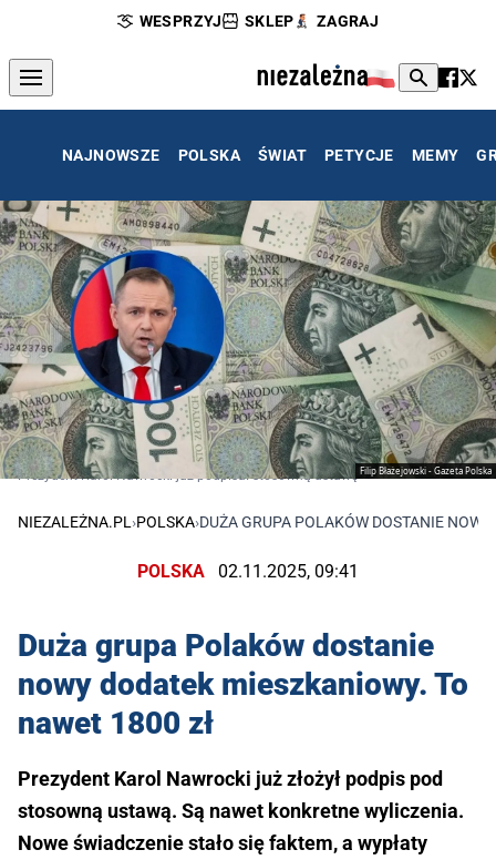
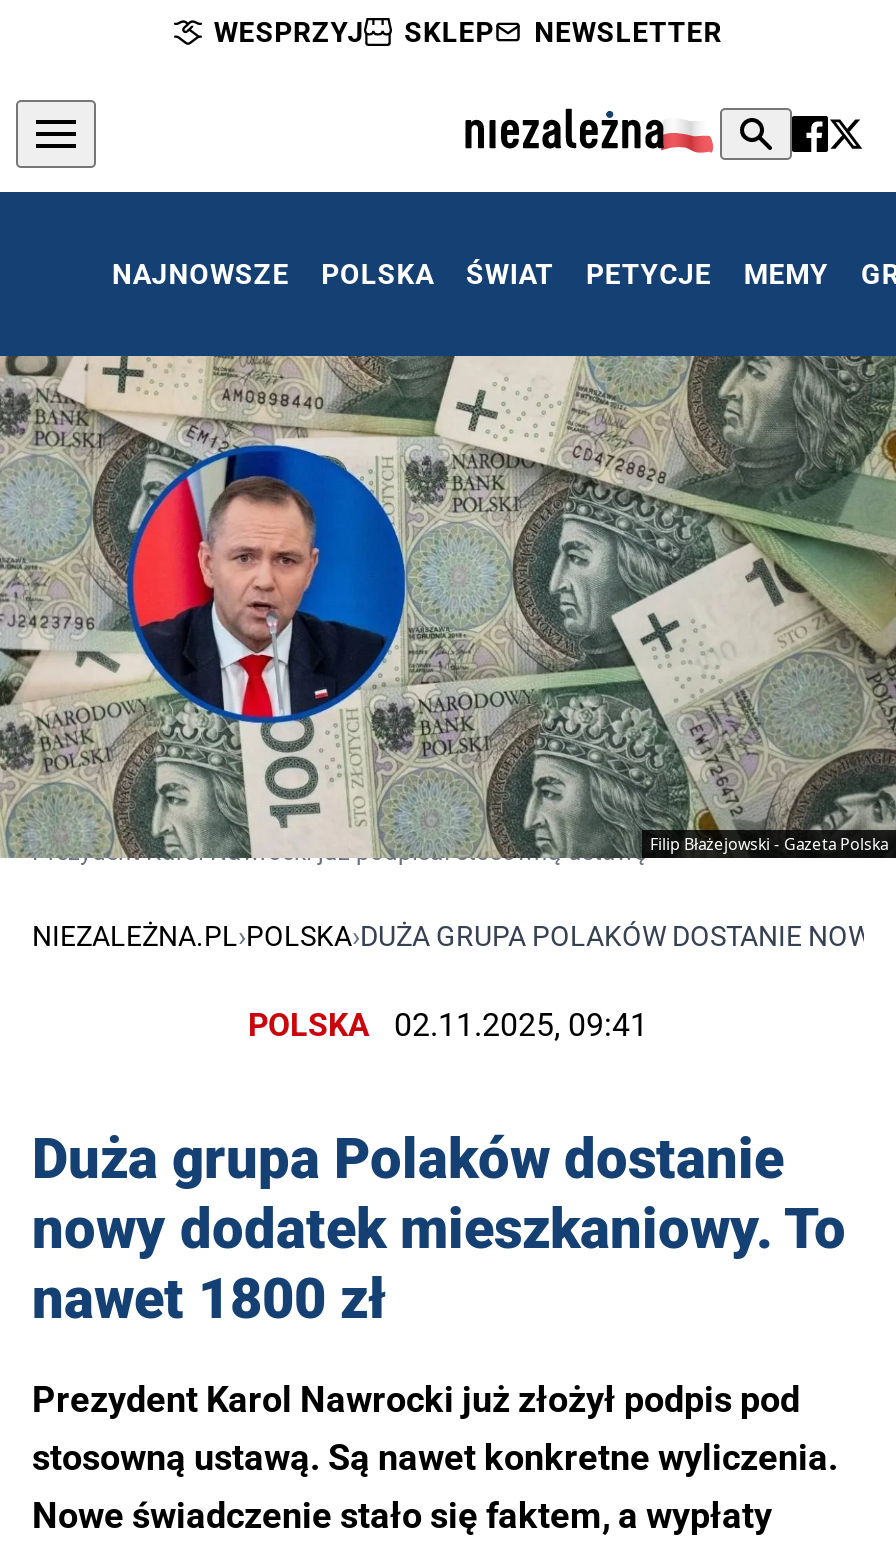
- ZAGRAJ
+ NEWSLETTER
